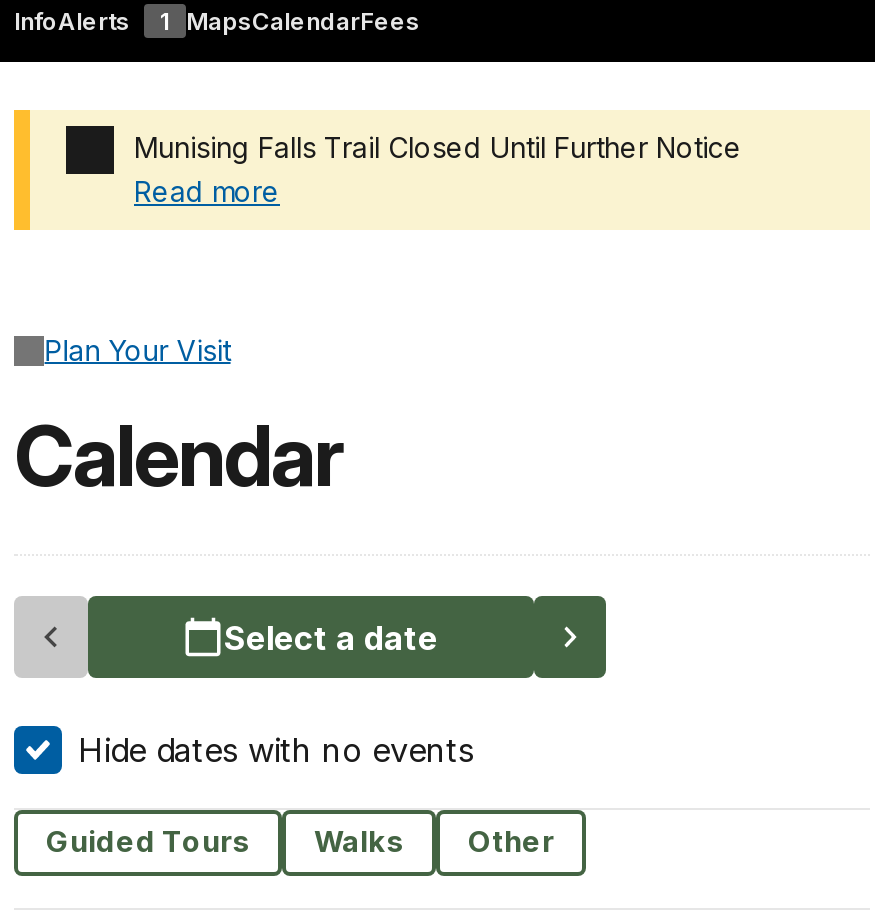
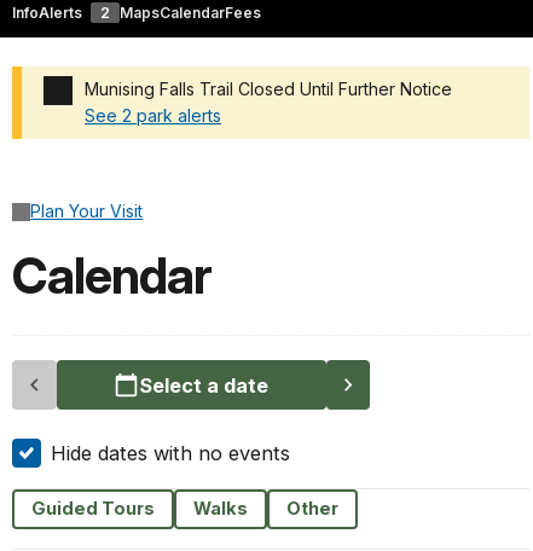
- 1 MapsCalendarFees
+ 2 MapsCalendarFees

- Read more
+ See 2 park alerts
